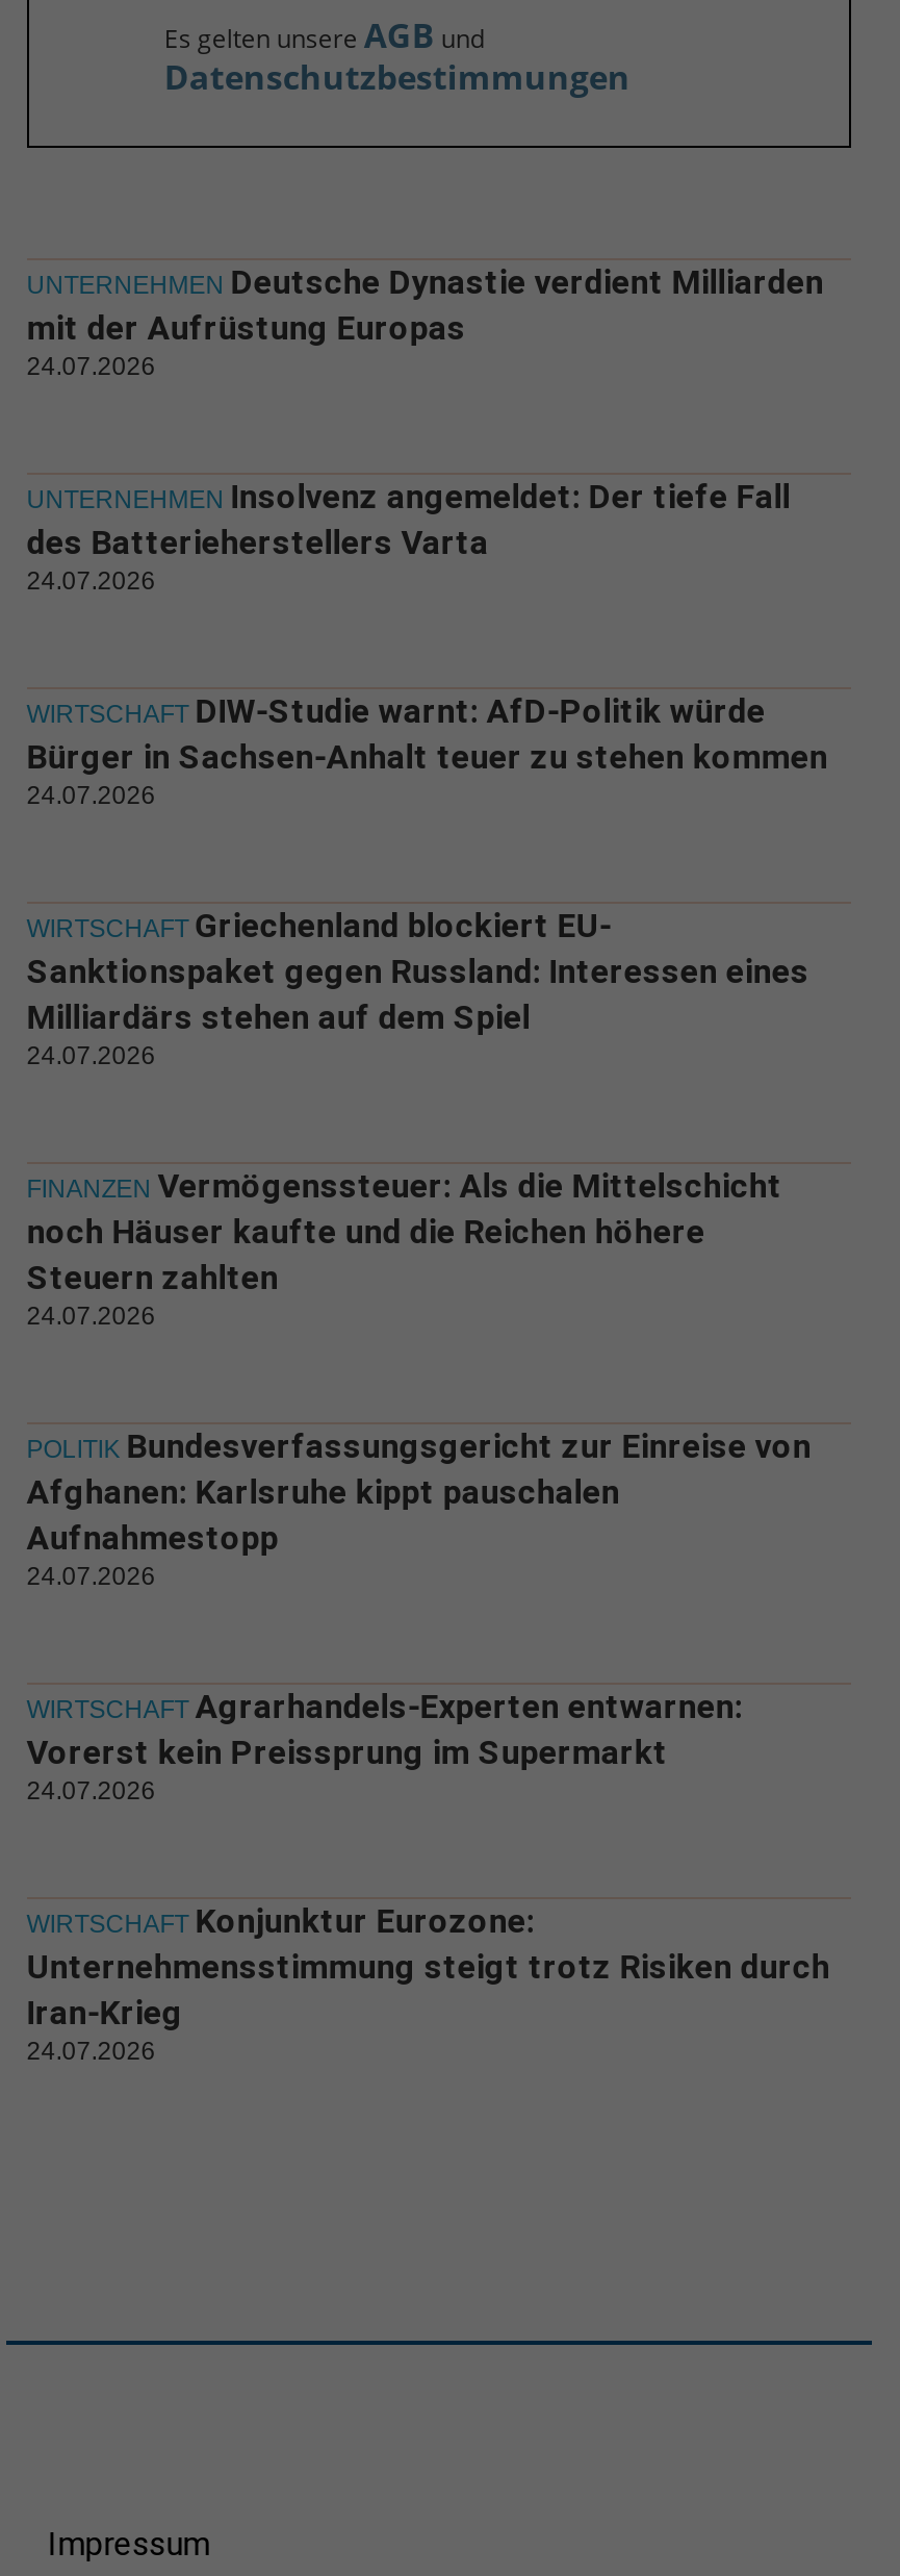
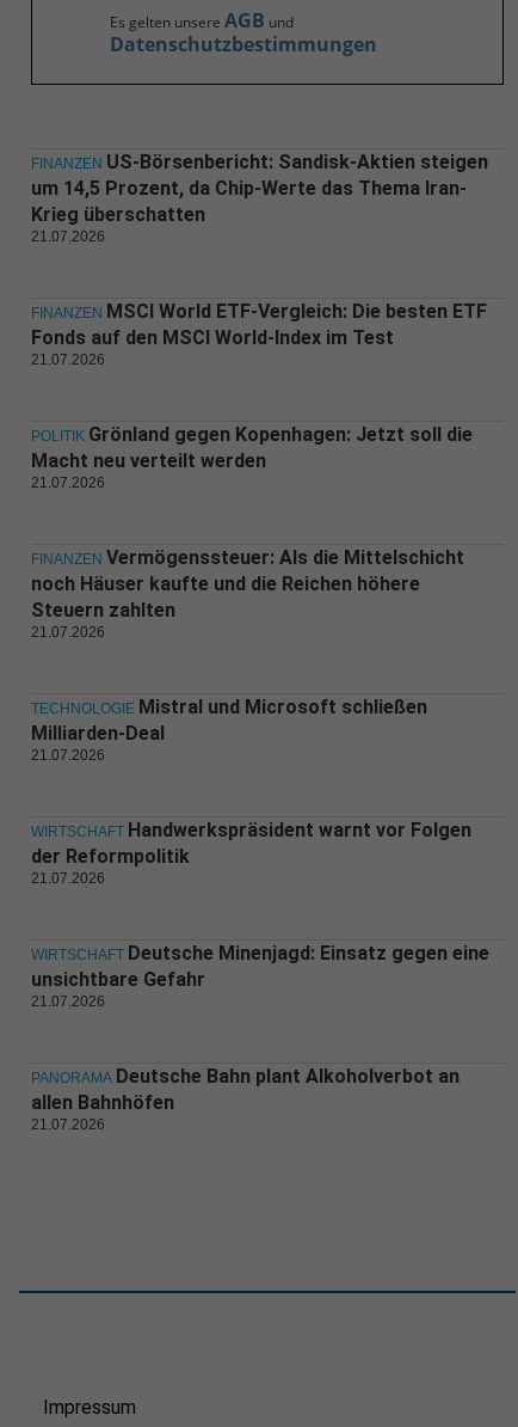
- UNTERNEHMEN Deutsche Dynastie verdient Milliarden
- mit der Aufrüstung Europas
- 24.07.2026
- UNTERNEHMEN Insolvenz angemeldet: Der tiefe Fall
- des Batterieherstellers Varta
- 24.07.2026
- WIRTSCHAFT DIW-Studie warnt: AfD-Politik würde
- Bürger in Sachsen-Anhalt teuer zu stehen kommen
- 24.07.2026
- WIRTSCHAFT Griechenland blockiert EU-
- Sanktionspaket gegen Russland: Interessen eines
- Milliardärs stehen auf dem Spiel
- 24.07.2026
+ FINANZEN US-Börsenbericht: Sandisk-Aktien steigen
+ um 14,5 Prozent, da Chip-Werte das Thema Iran-
+ Krieg überschatten
+ 21.07.2026
+ FINANZEN MSCI World ETF-Vergleich: Die besten ETF
+ Fonds auf den MSCI World-Index im Test
+ 21.07.2026
+ POLITIK Grönland gegen Kopenhagen: Jetzt soll die
+ Macht neu verteilt werden
+ 21.07.2026

moved up: FINANZEN Vermögenssteuer: Als die Mittelschicht | noch Häuser kaufte und die Reichen höhere | Steuern zahlten

- 24.07.2026
- POLITIK Bundesverfassungsgericht zur Einreise von
- Afghanen: Karlsruhe kippt pauschalen
- Aufnahmestopp
- 24.07.2026
- WIRTSCHAFT Agrarhandels-Experten entwarnen:
- Vorerst kein Preissprung im Supermarkt
- 24.07.2026
- WIRTSCHAFT Konjunktur Eurozone:
- Unternehmensstimmung steigt trotz Risiken durch
- Iran-Krieg
- 24.07.2026
+ 21.07.2026
+ TECHNOLOGIE Mistral und Microsoft schließen
+ Milliarden-Deal
+ 21.07.2026
+ WIRTSCHAFT Handwerkspräsident warnt vor Folgen
+ der Reformpolitik
+ 21.07.2026
+ WIRTSCHAFT Deutsche Minenjagd: Einsatz gegen eine
+ unsichtbare Gefahr
+ 21.07.2026
+ PANORAMA Deutsche Bahn plant Alkoholverbot an
+ allen Bahnhöfen
+ 21.07.2026
